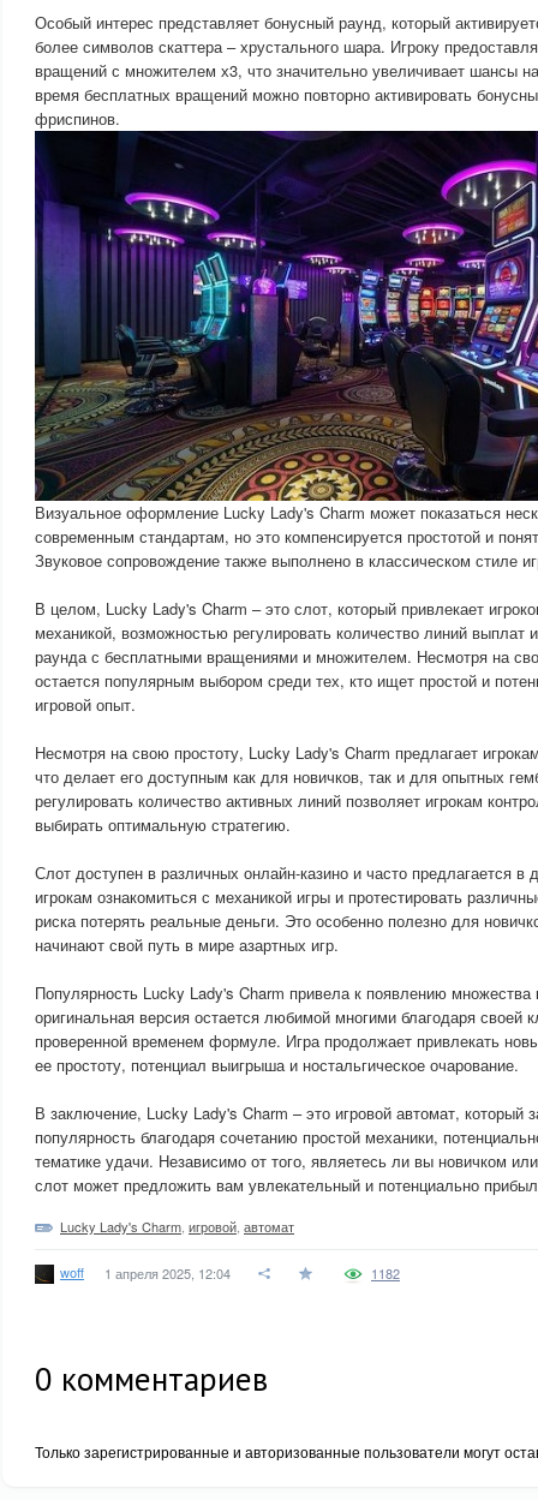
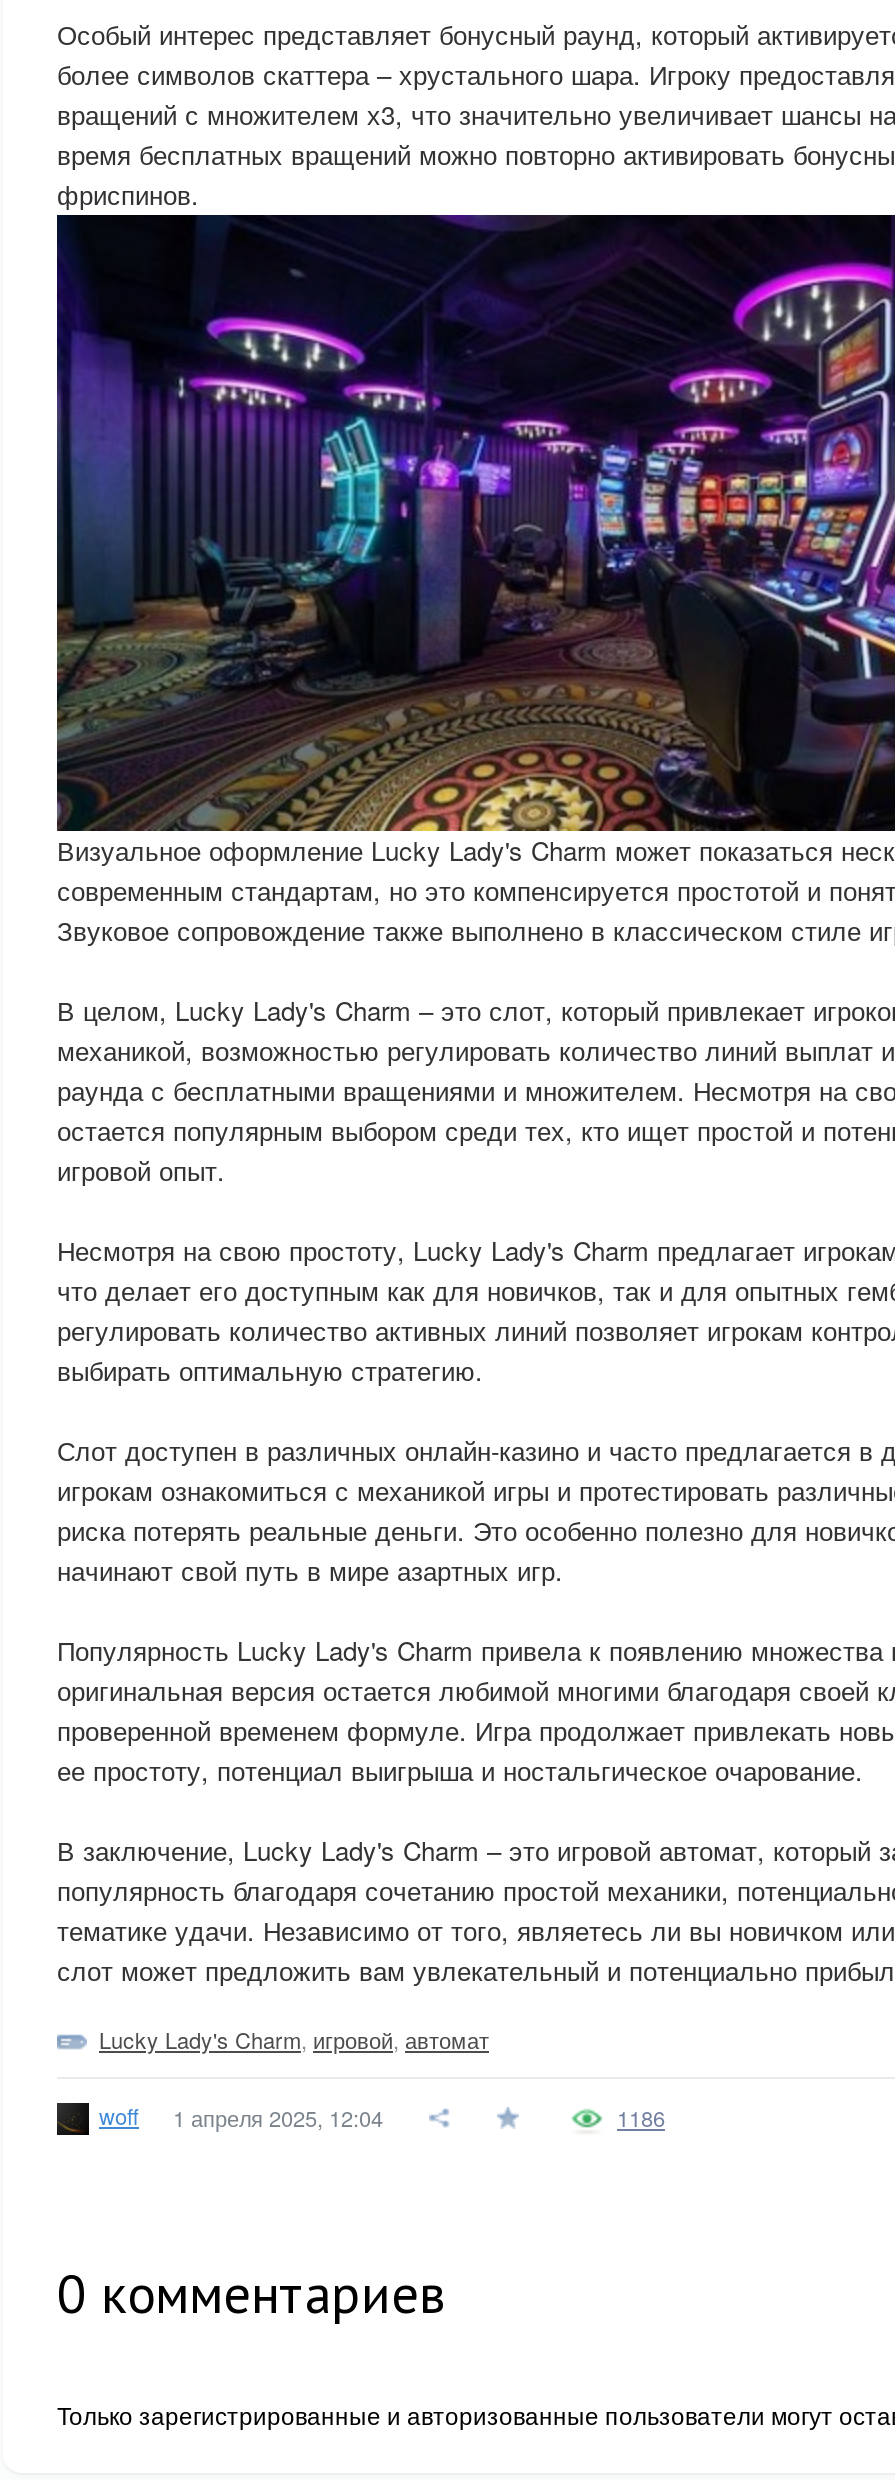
- 1182
+ 1186
